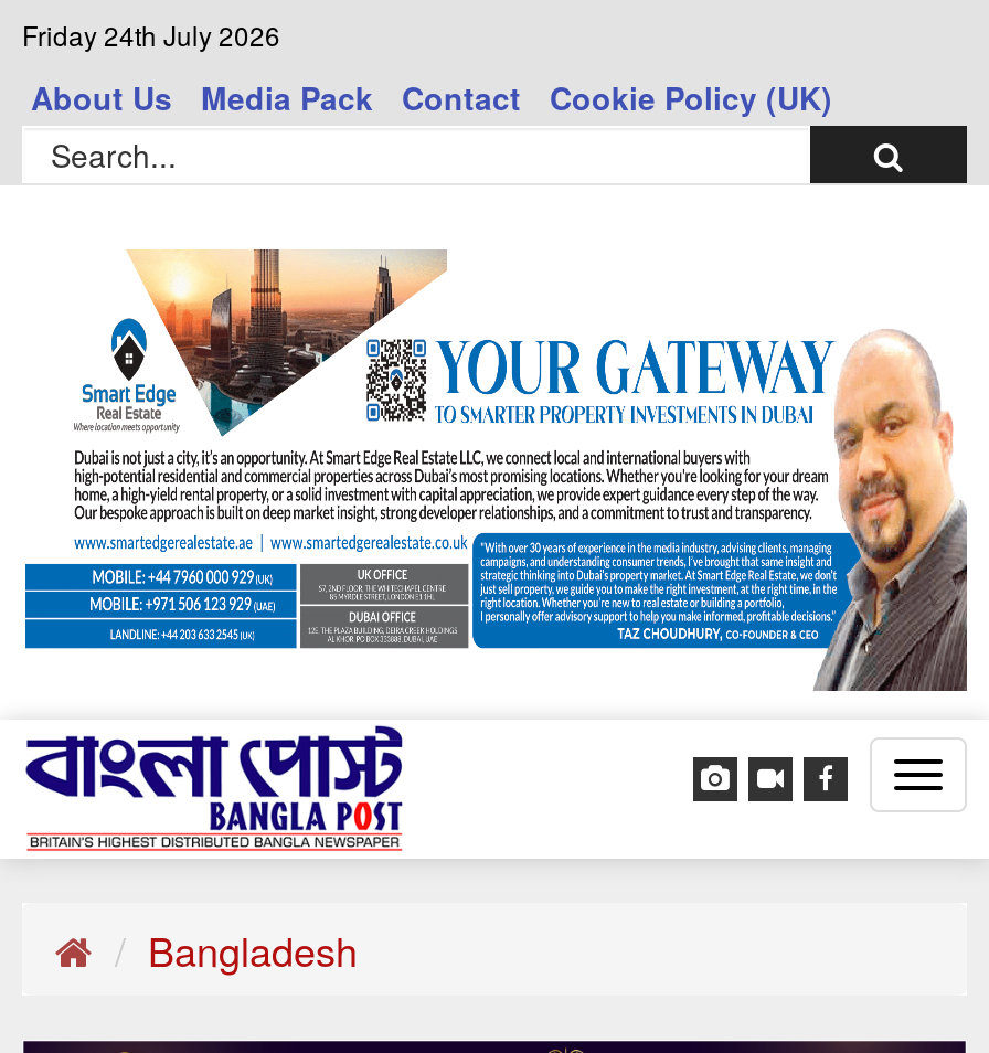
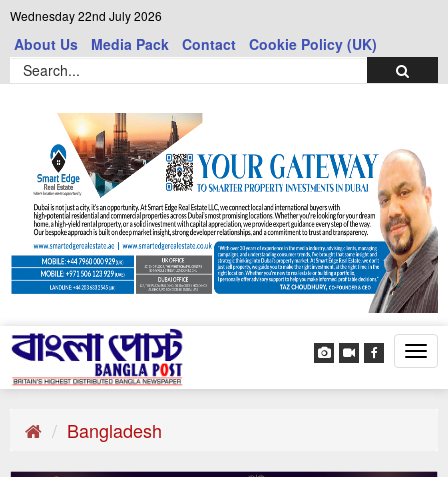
- Friday 24th July 2026
+ Wednesday 22nd July 2026
